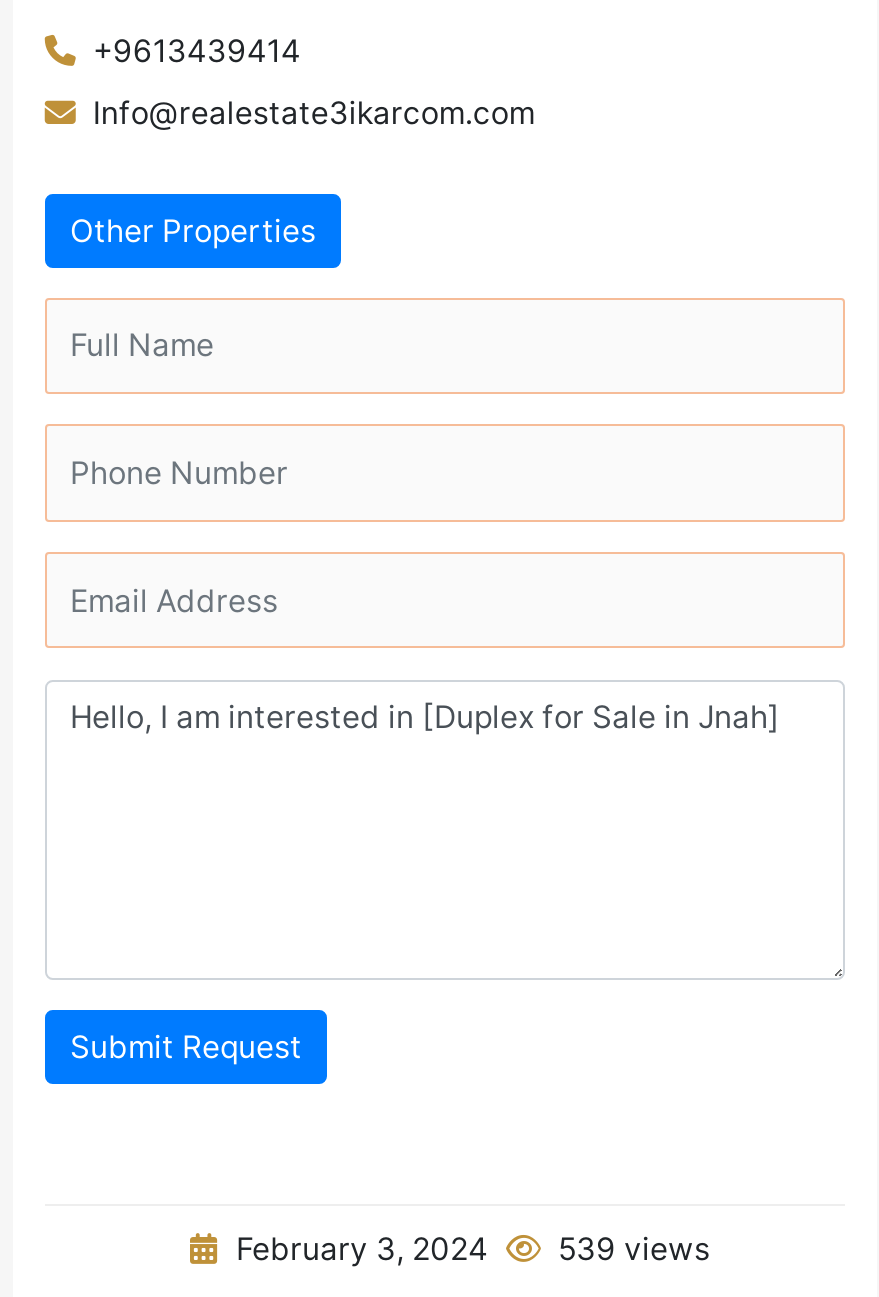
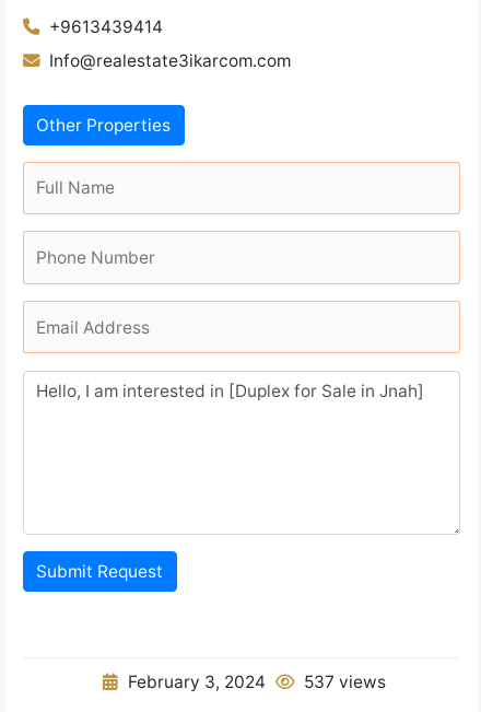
- February 3, 2024 539 views
+ February 3, 2024 537 views
